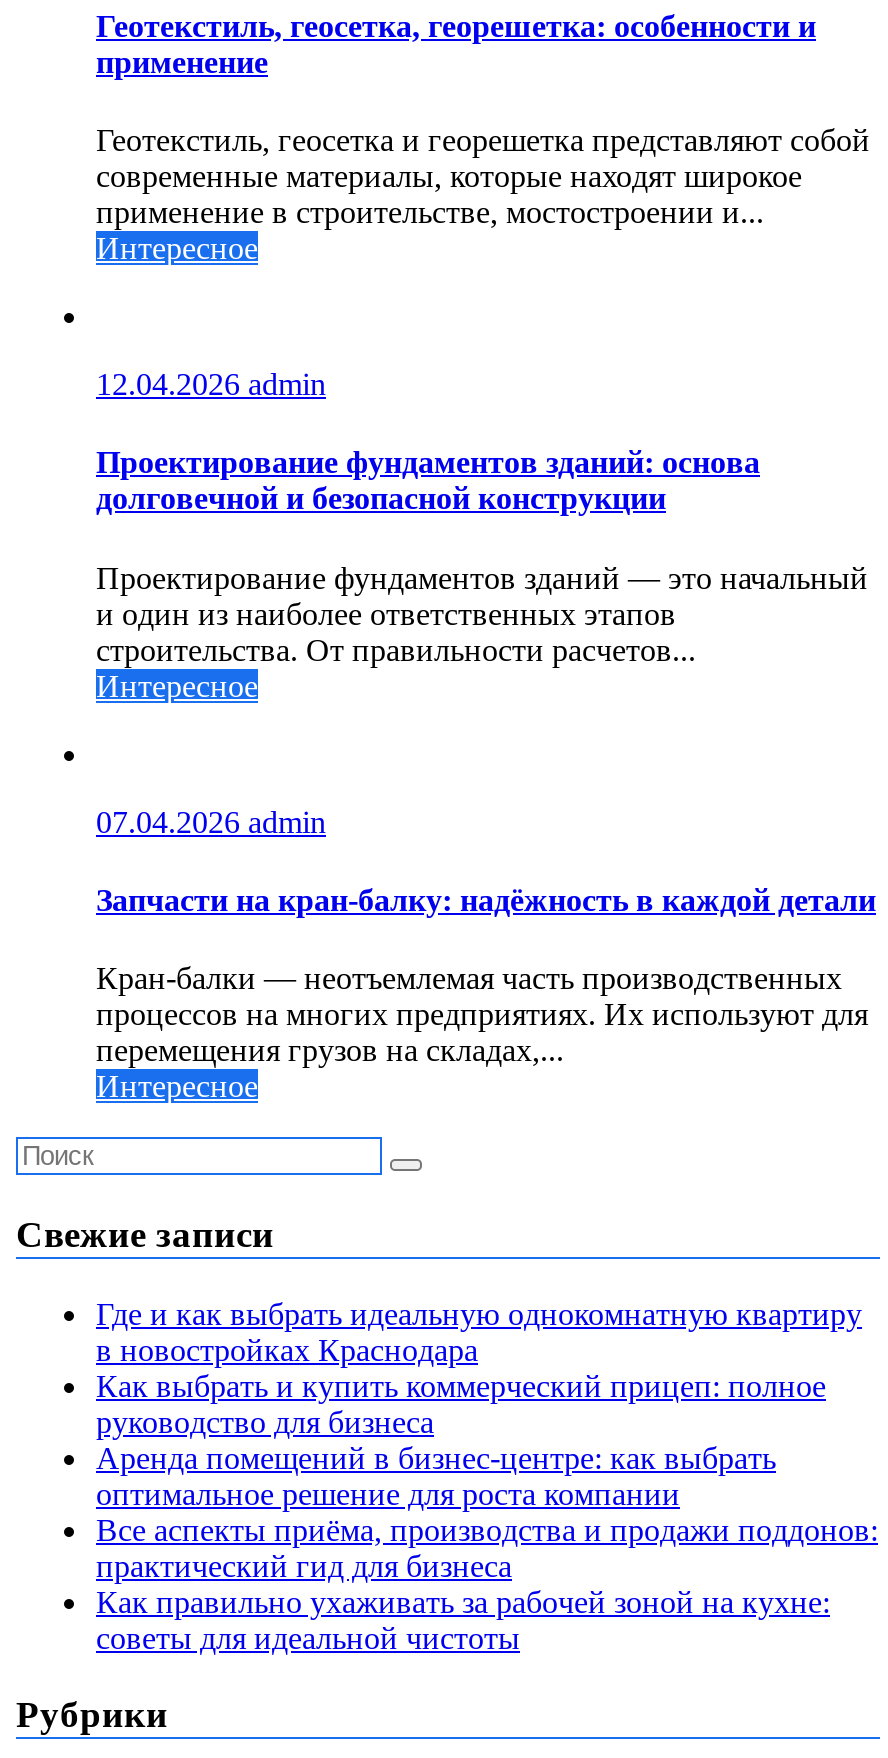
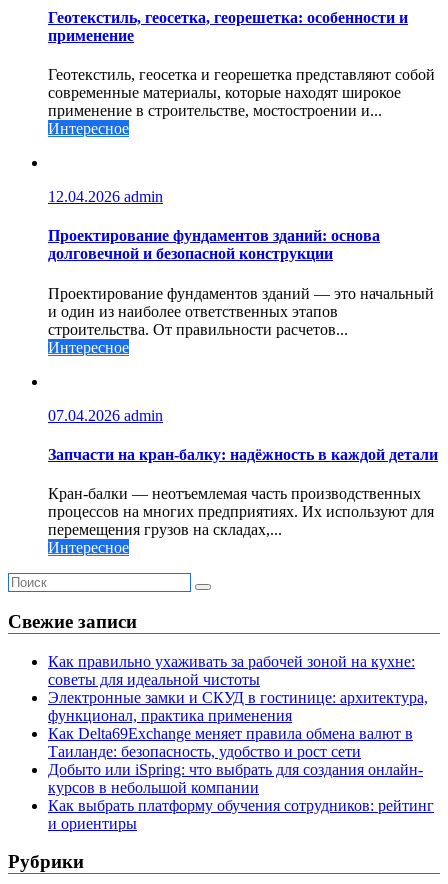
- Где и как выбрать идеальную однокомнатную квартиру
- в новостройках Краснодара
- Как выбрать и купить коммерческий прицеп: полное
- руководство для бизнеса
- Аренда помещений в бизнес‑центре: как выбрать
- оптимальное решение для роста компании
- Все аспекты приёма, производства и продажи поддонов:
- практический гид для бизнеса

moved up: Как правильно ухаживать за рабочей зоной на кухне: | советы для идеальной чистоты

+ Электронные замки и СКУД в гостинице: архитектура,
+ функционал, практика применения
+ Как Delta69Exchange меняет правила обмена валют в
+ Таиланде: безопасность, удобство и рост сети
+ Добыто или iSpring: что выбрать для создания онлайн-
+ курсов в небольшой компании
+ Как выбрать платформу обучения сотрудников: рейтинг
+ и ориентиры
